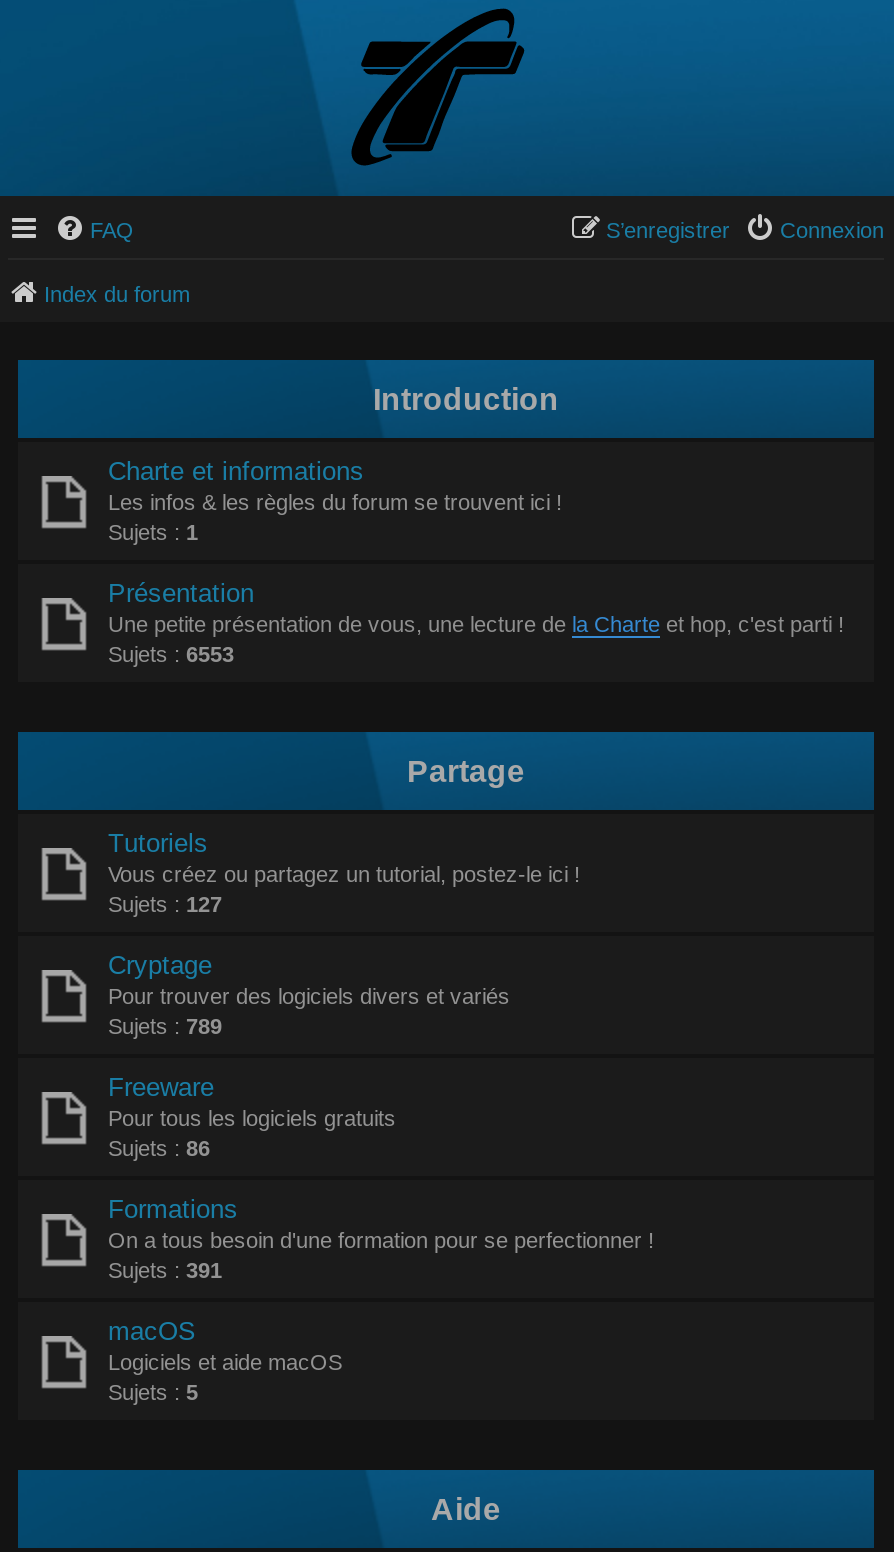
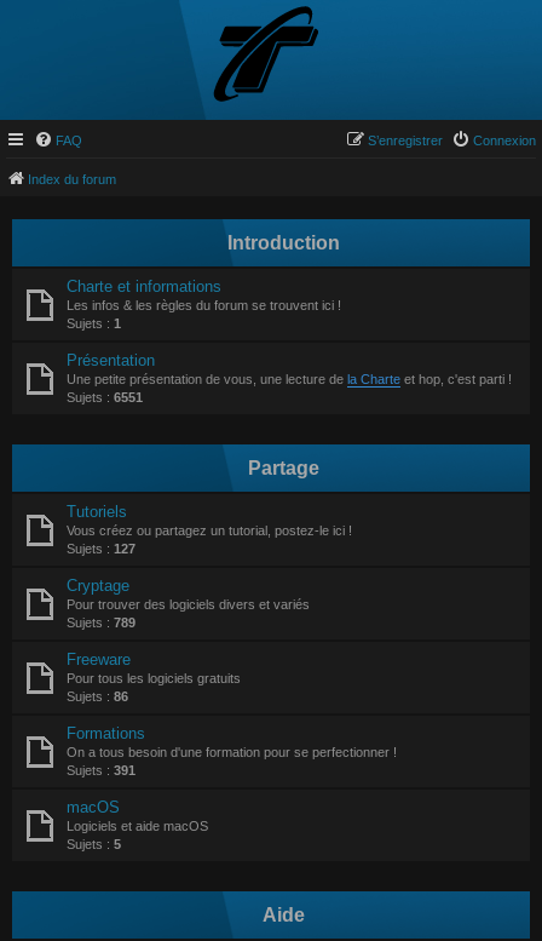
- Sujets : 6553
+ Sujets : 6551
